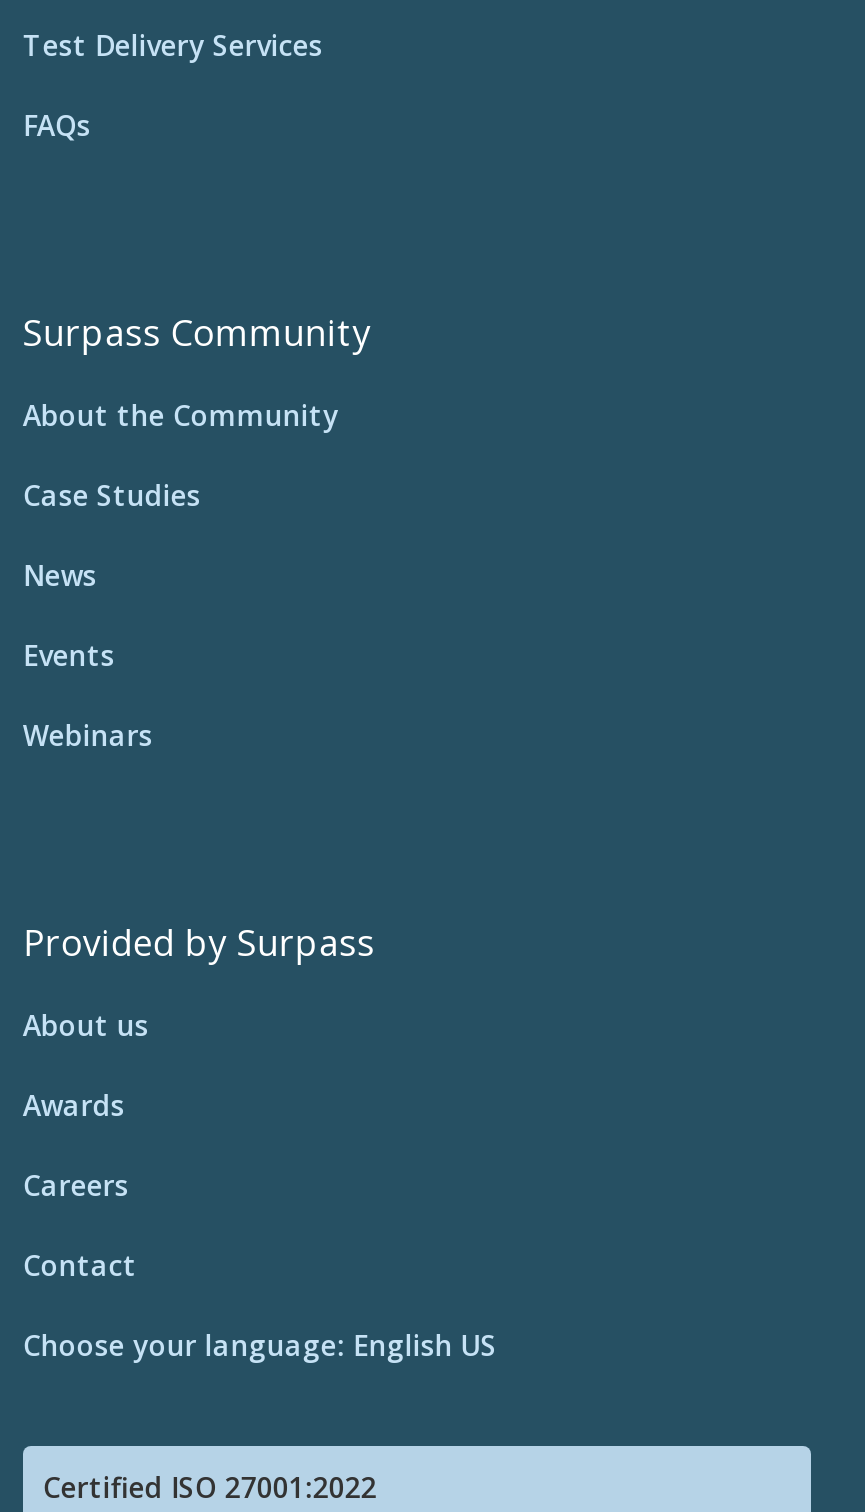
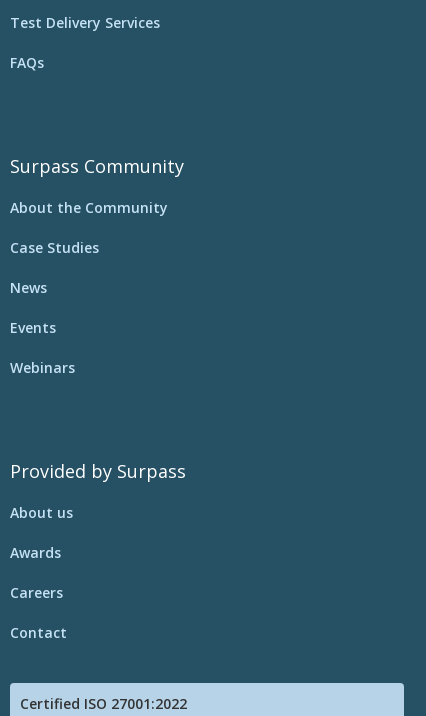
- Choose your language: English US
